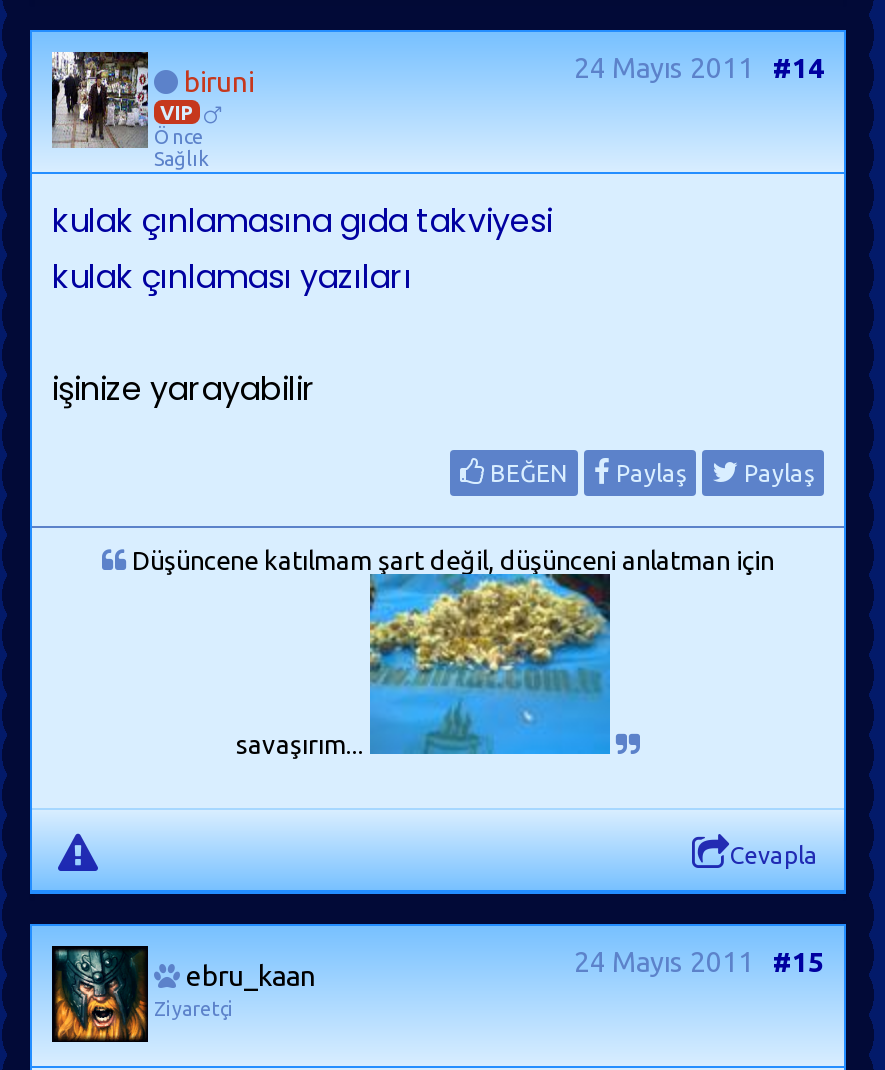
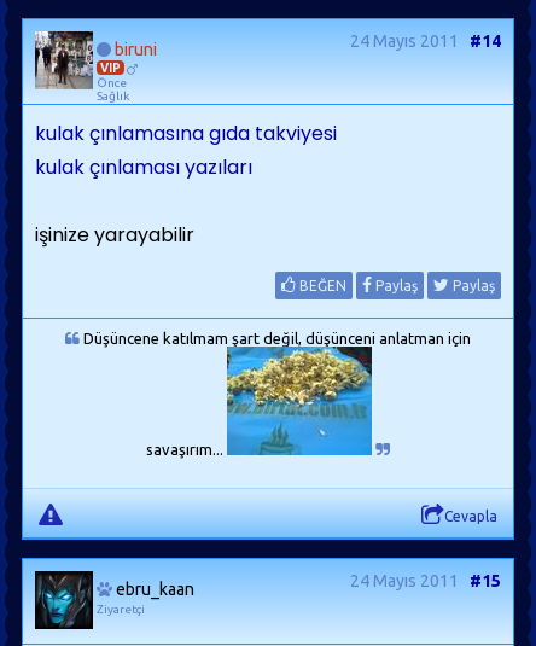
- [image]
+ [image]
